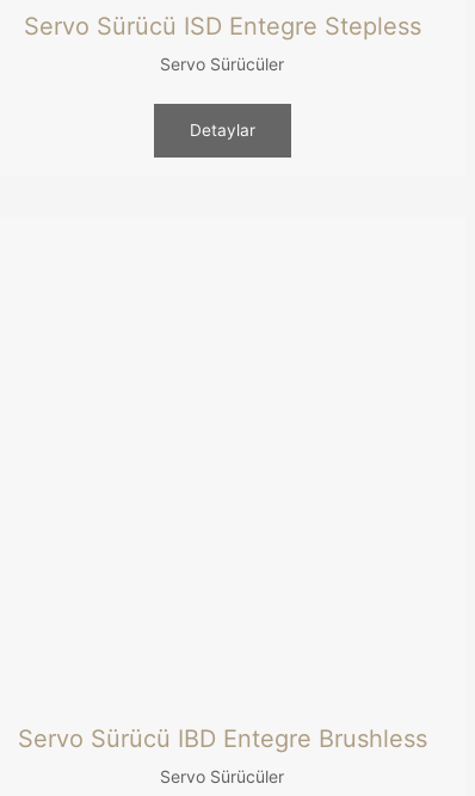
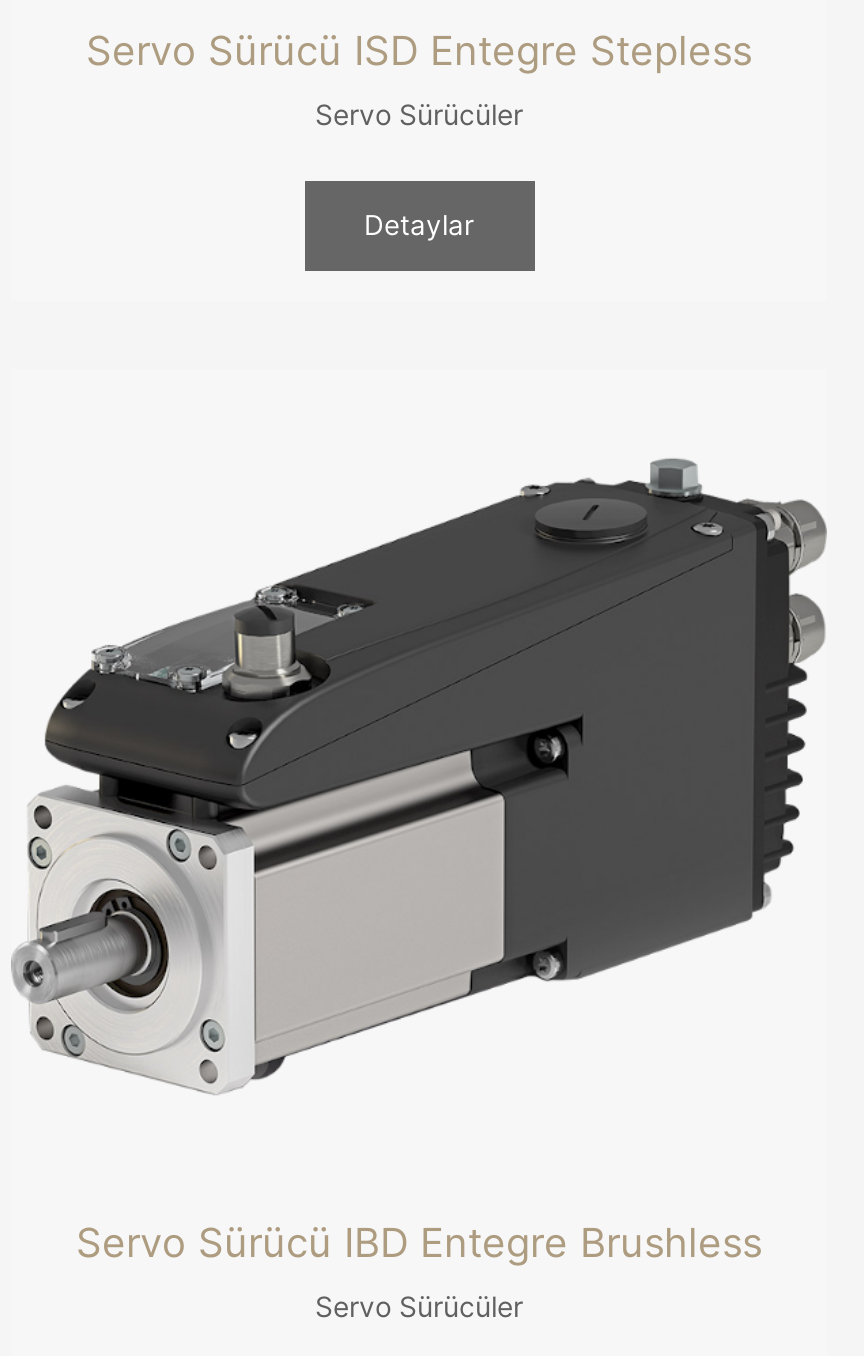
+ [image]
